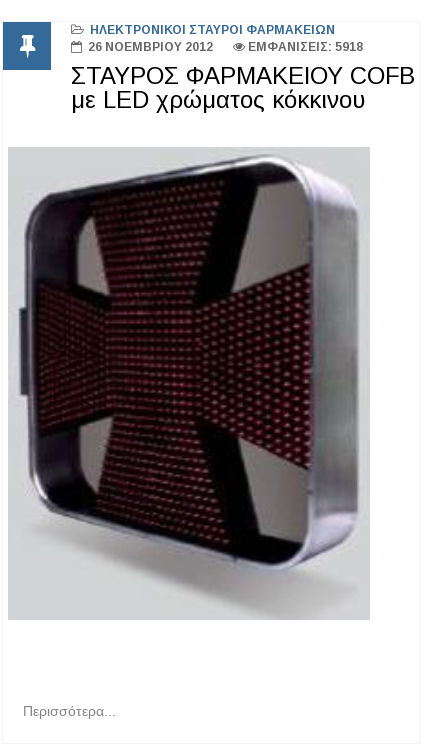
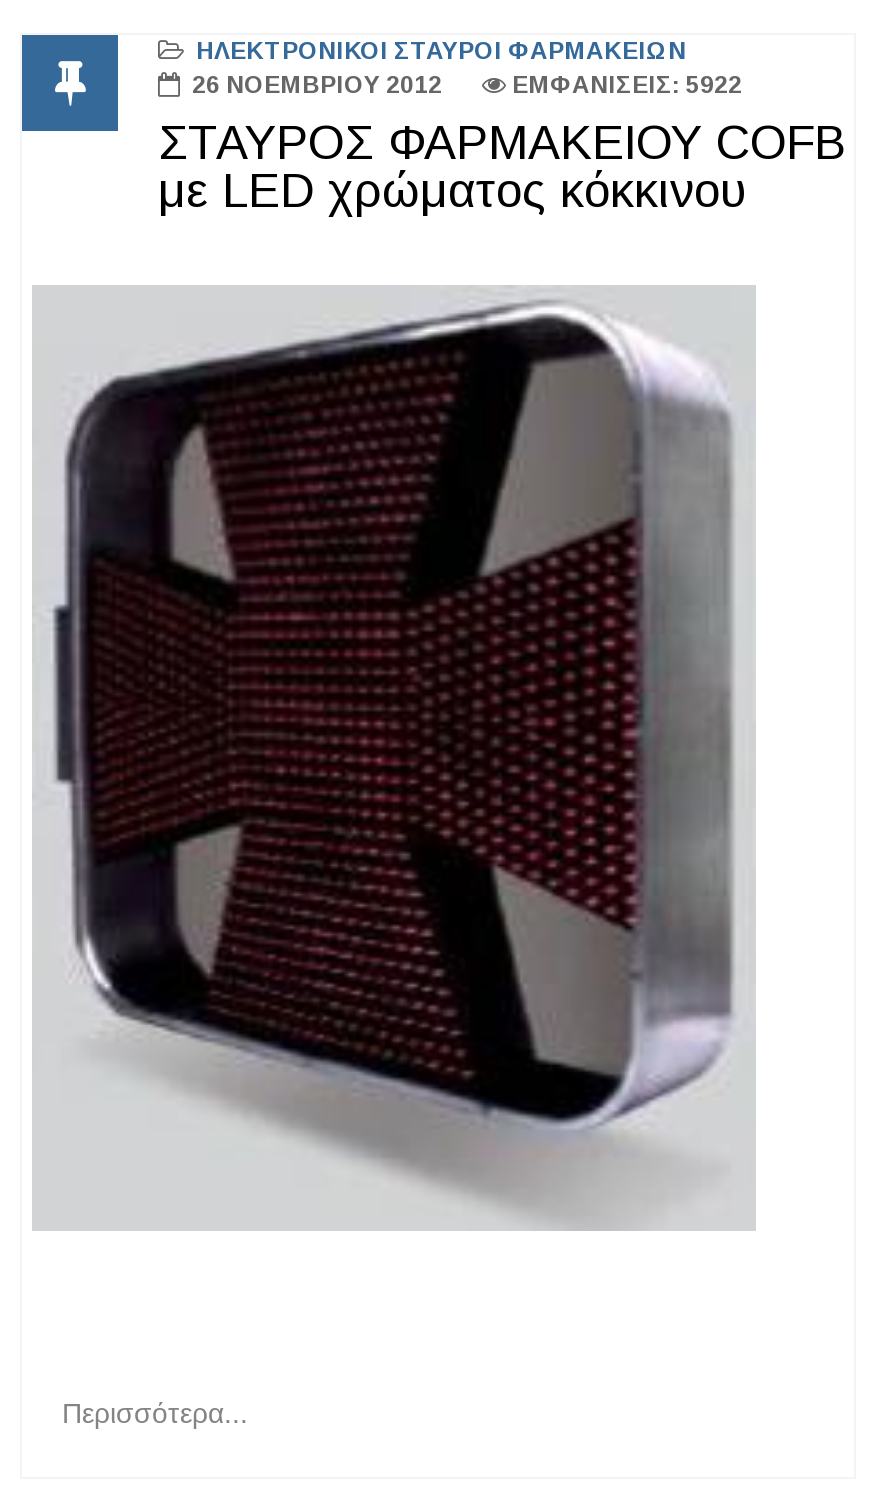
- ΕΜΦΑΝΊΣΕΙΣ: 5918
+ ΕΜΦΑΝΊΣΕΙΣ: 5922
